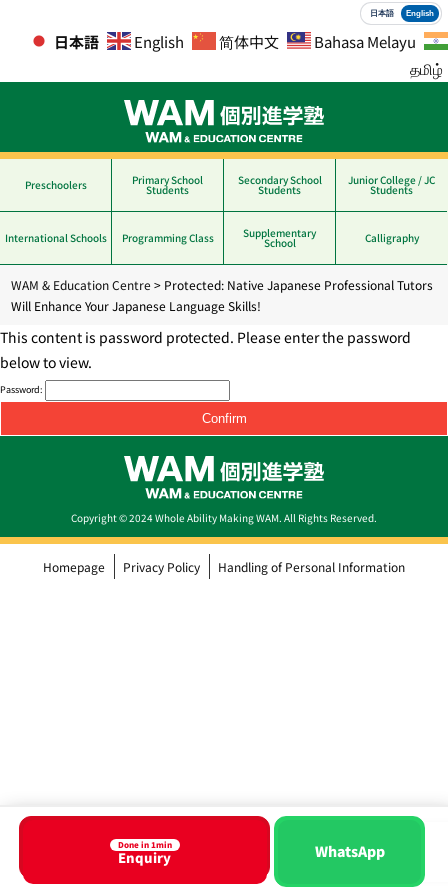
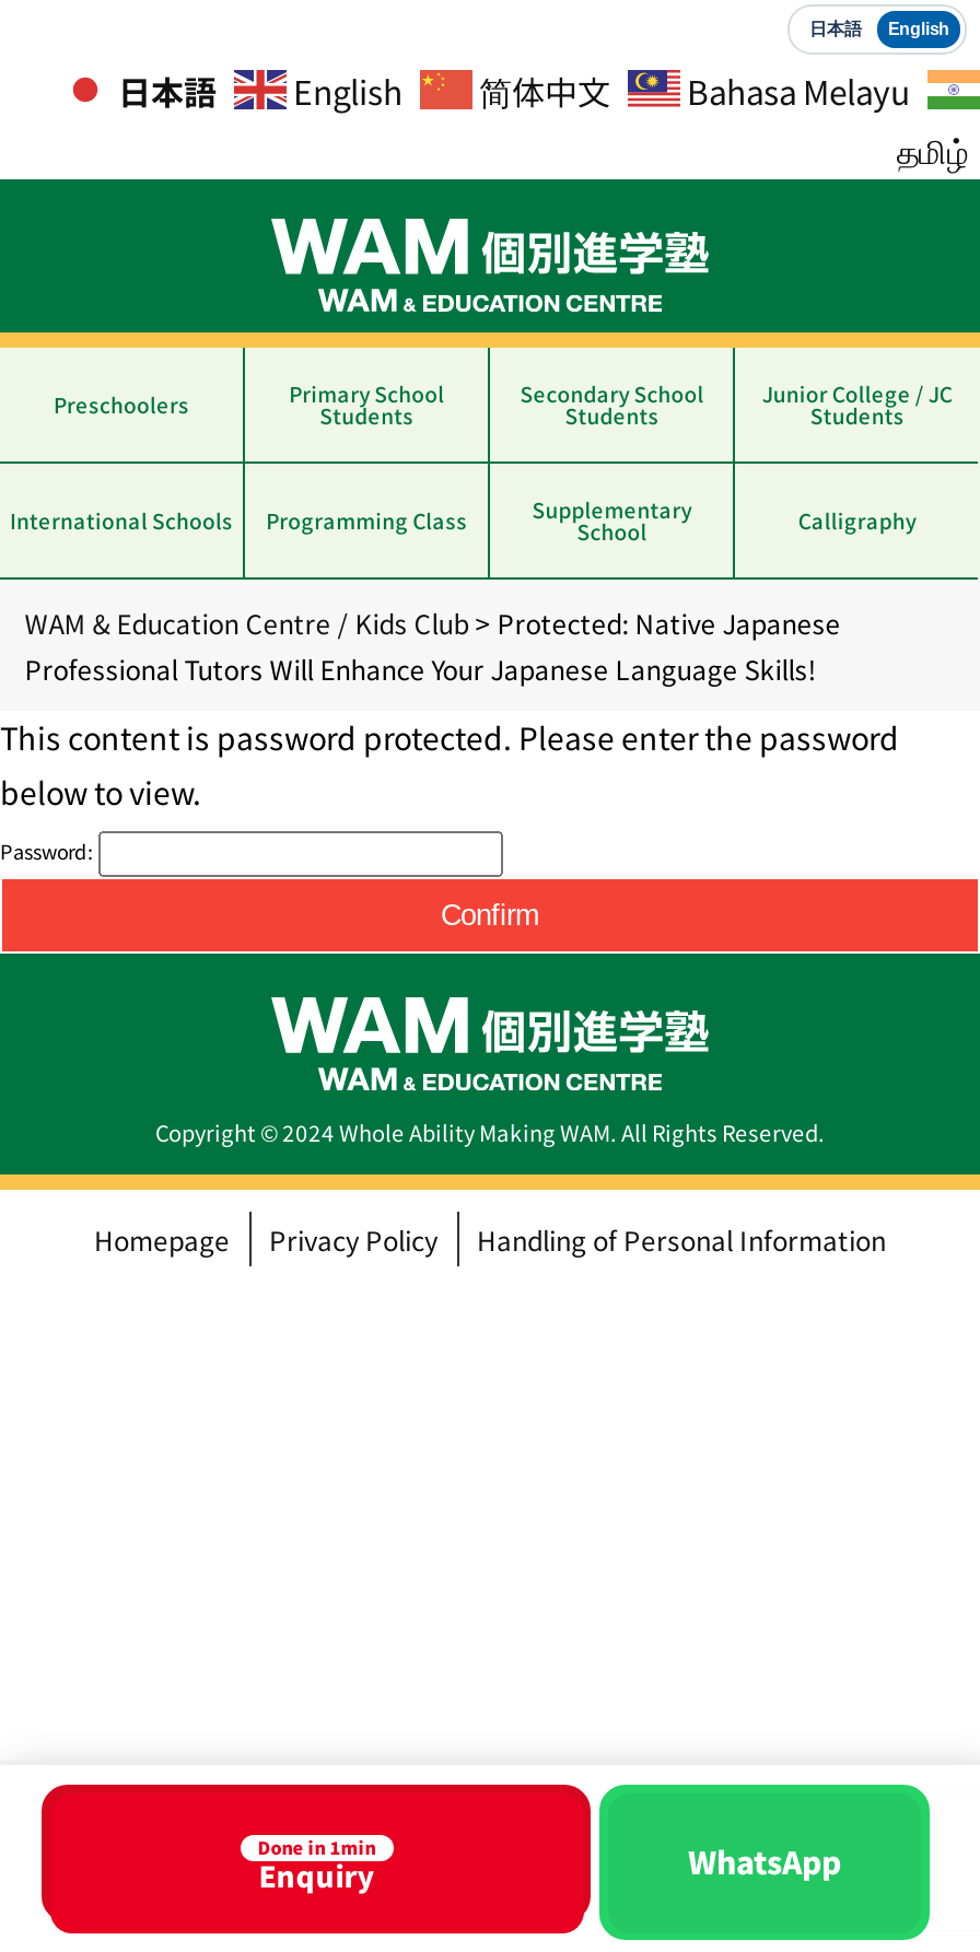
- WAM & Education Centre > Protected: Native Japanese Professional Tutors
- Will Enhance Your Japanese Language Skills!
+ WAM & Education Centre / Kids Club > Protected: Native Japanese
+ Professional Tutors Will Enhance Your Japanese Language Skills!
